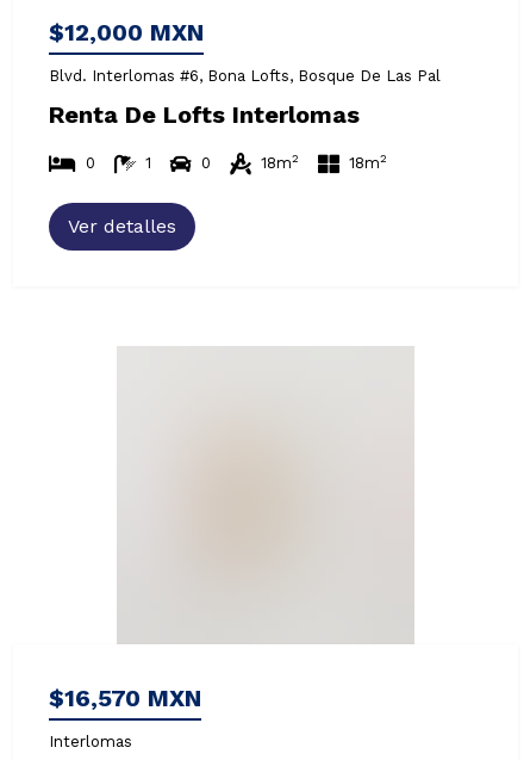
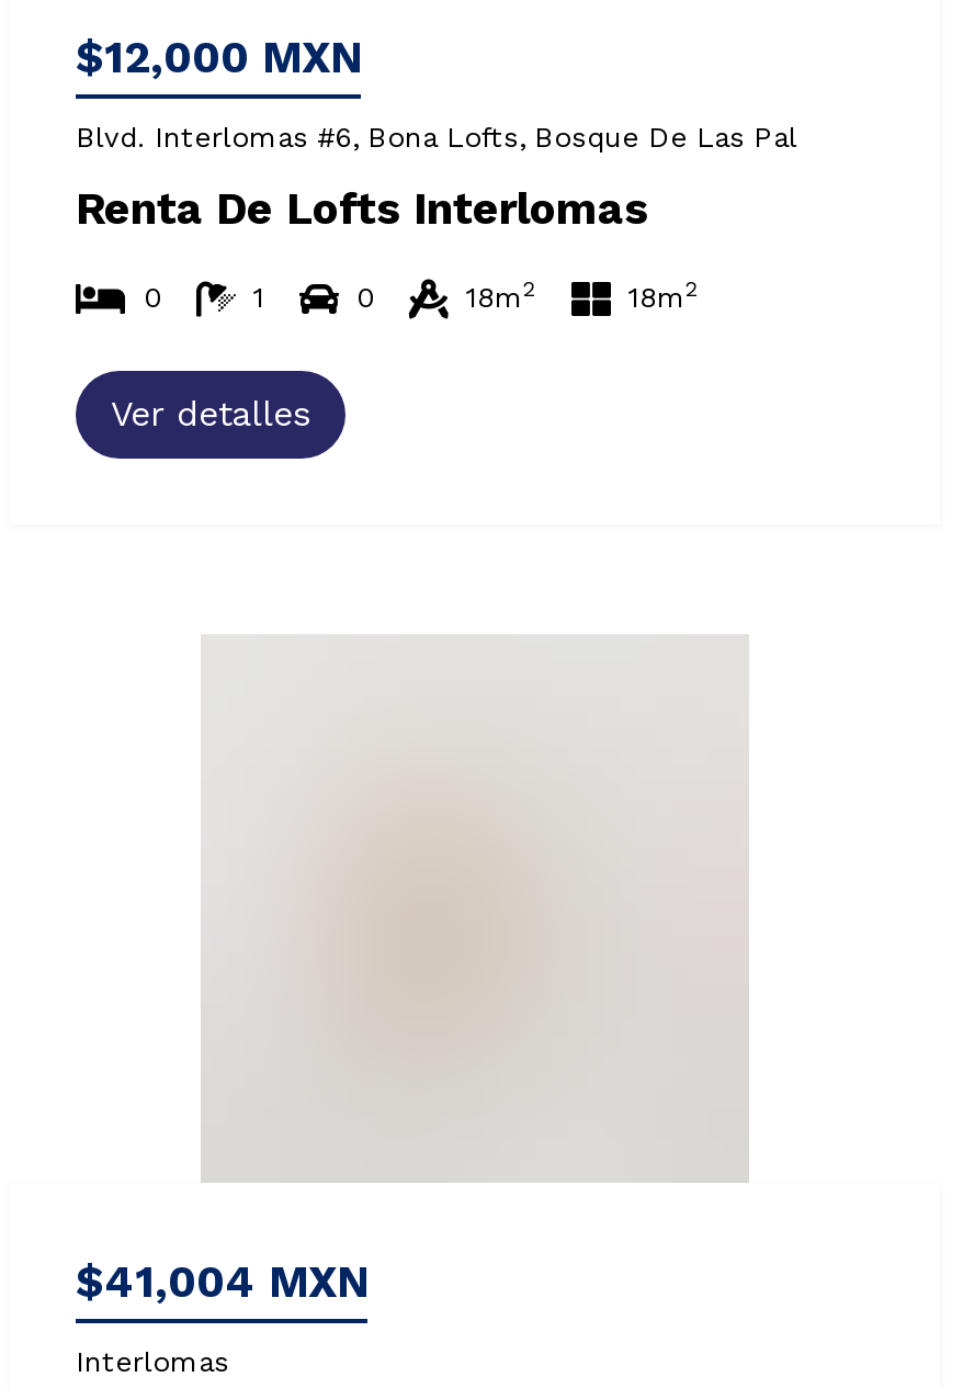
- $16,570 MXN
+ $41,004 MXN
